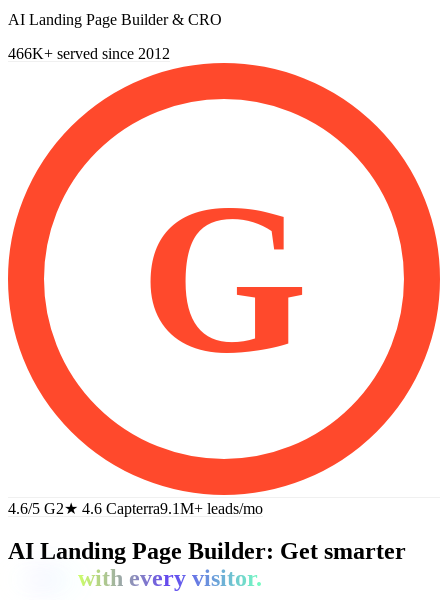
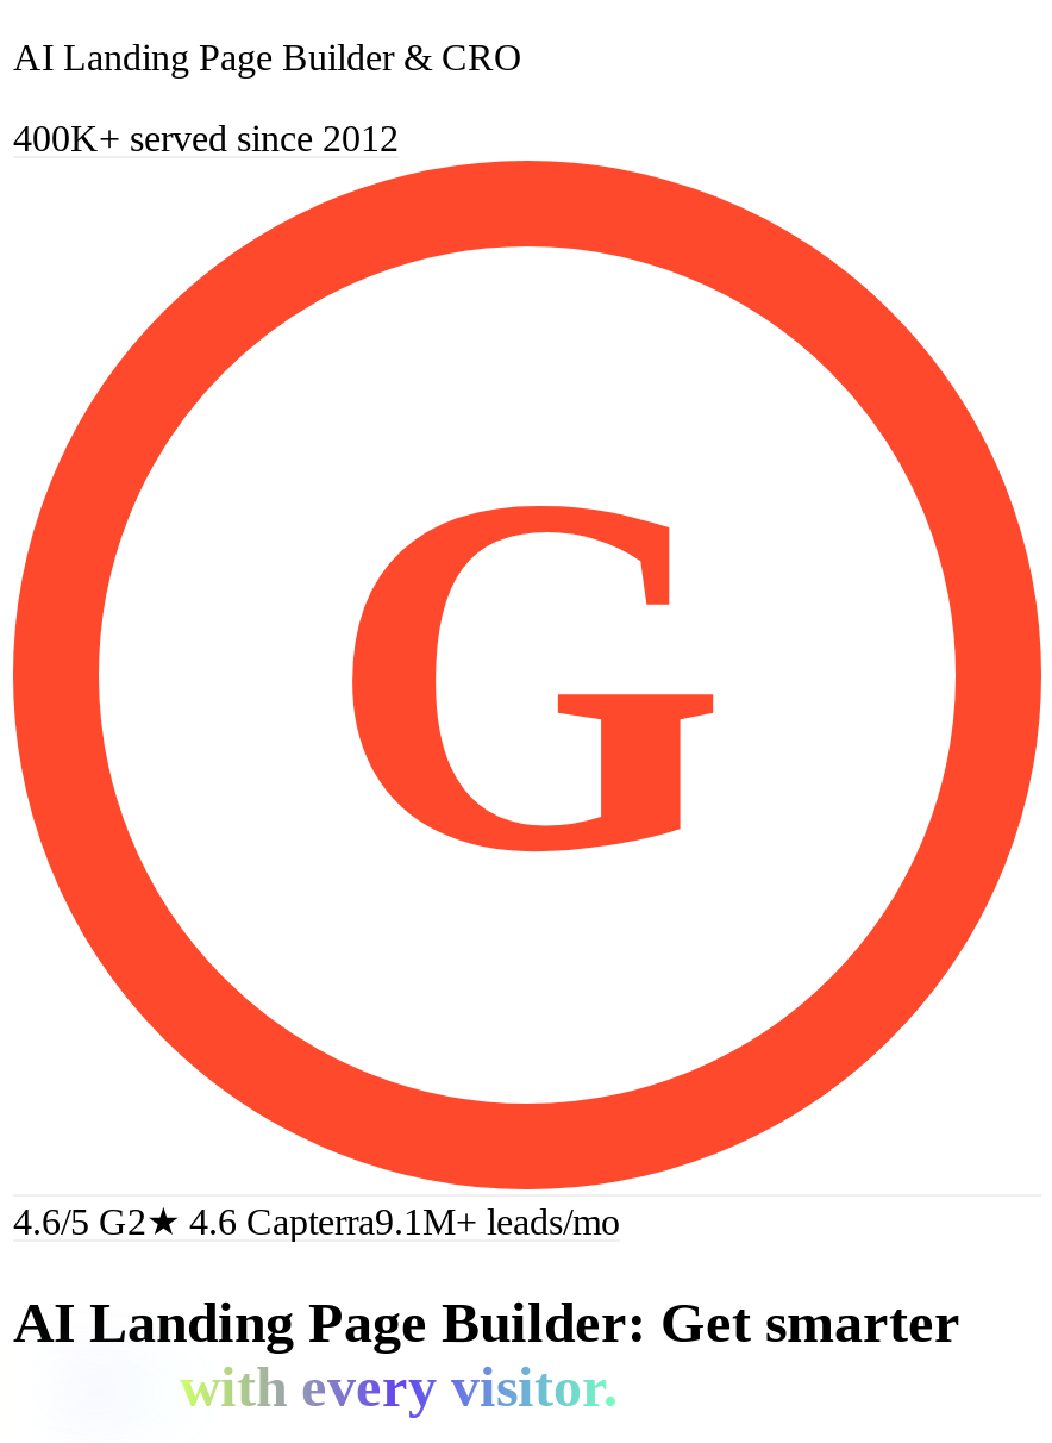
- 466K+ served since 2012
+ 400K+ served since 2012
